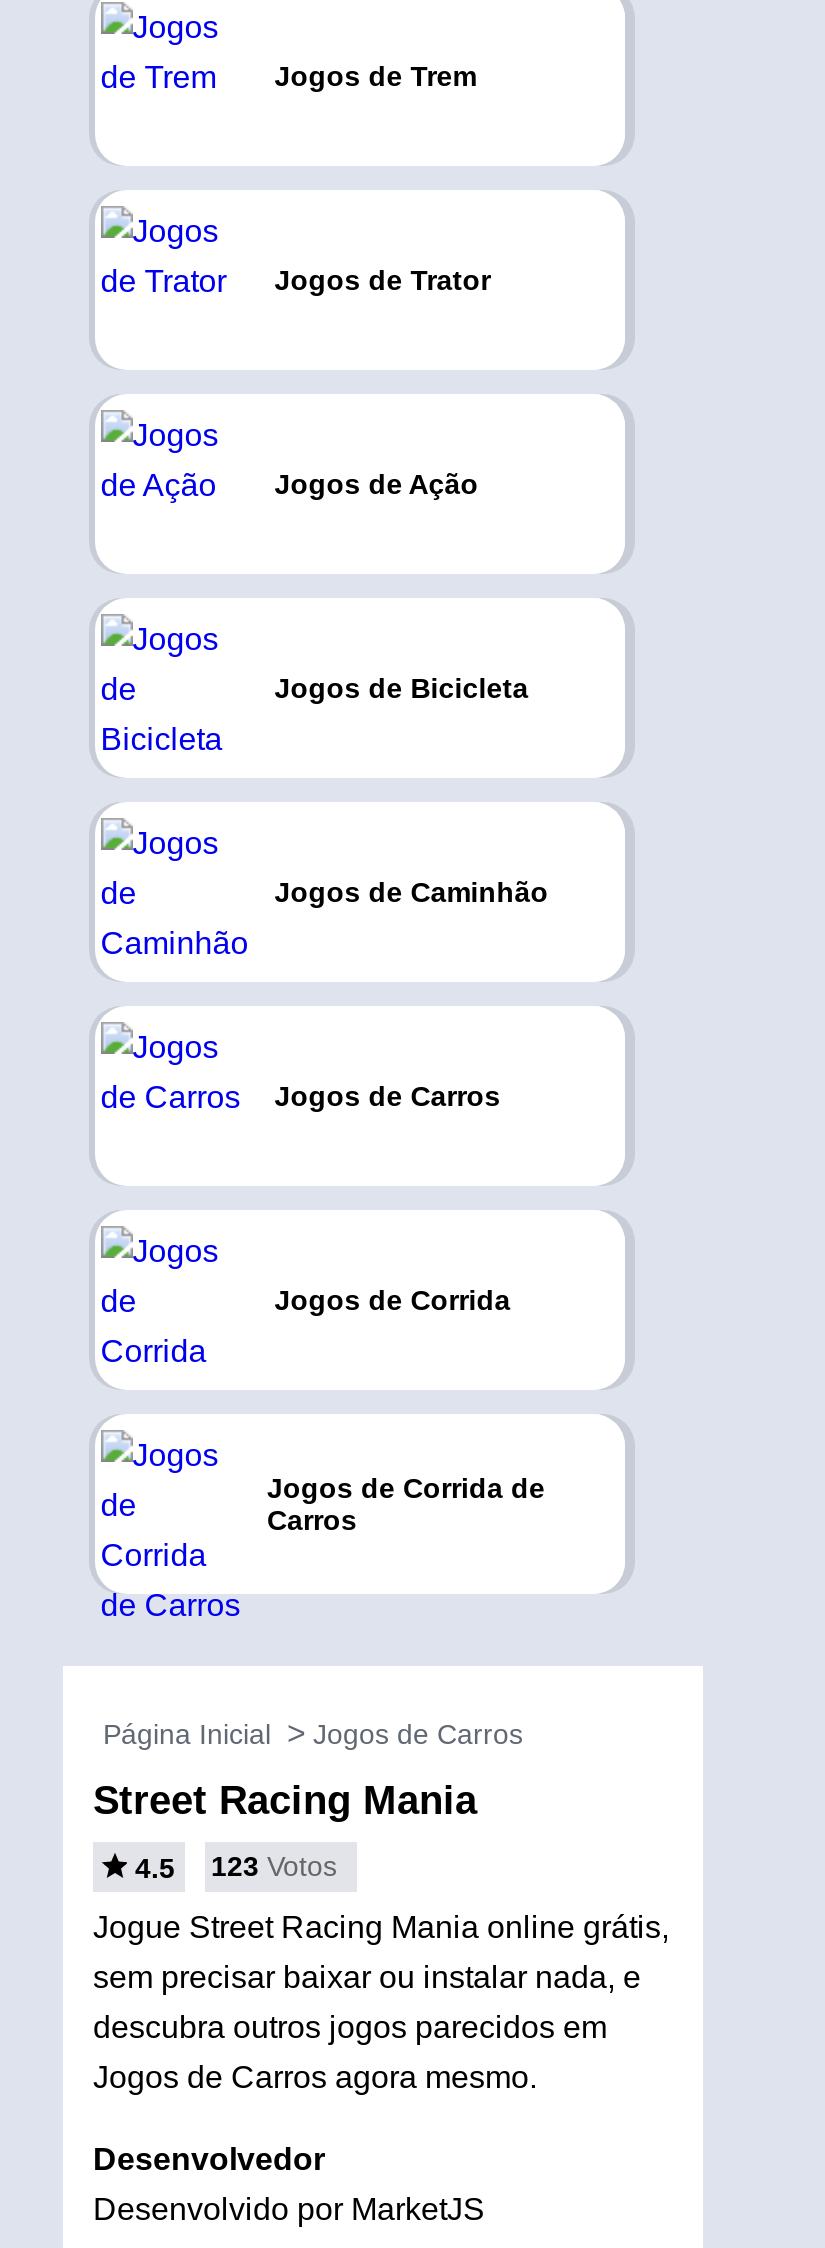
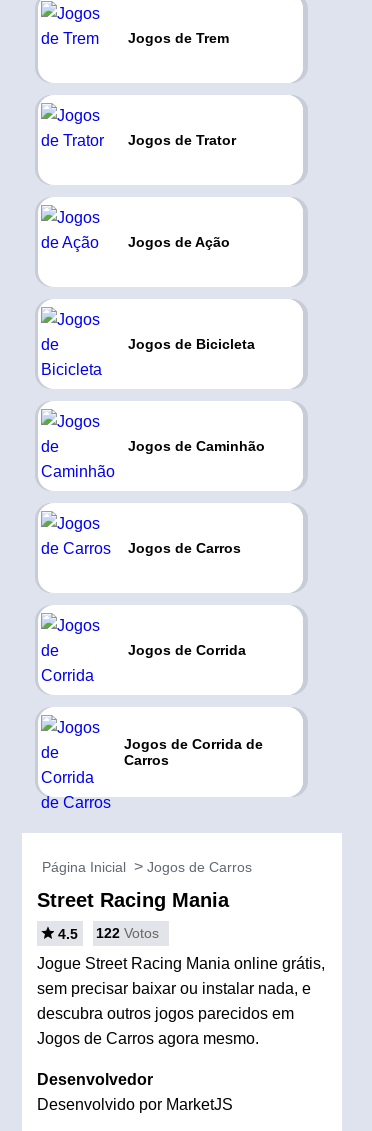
- 4.5 123 Votos
+ 4.5 122 Votos
